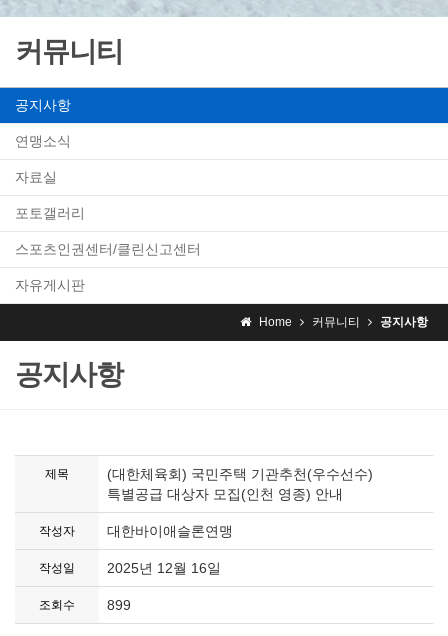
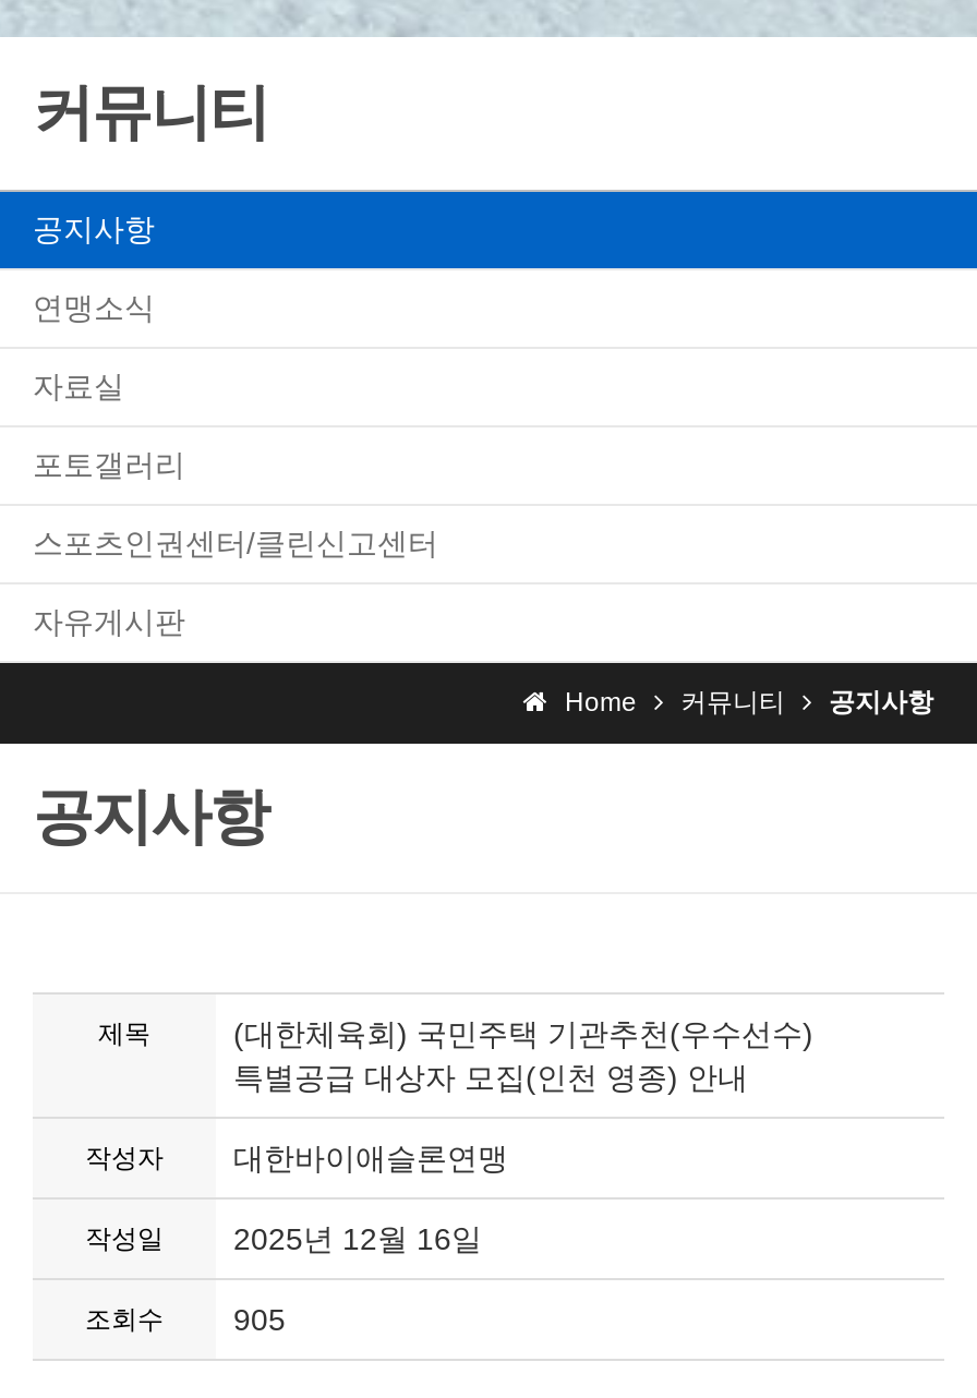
- 899
+ 905
